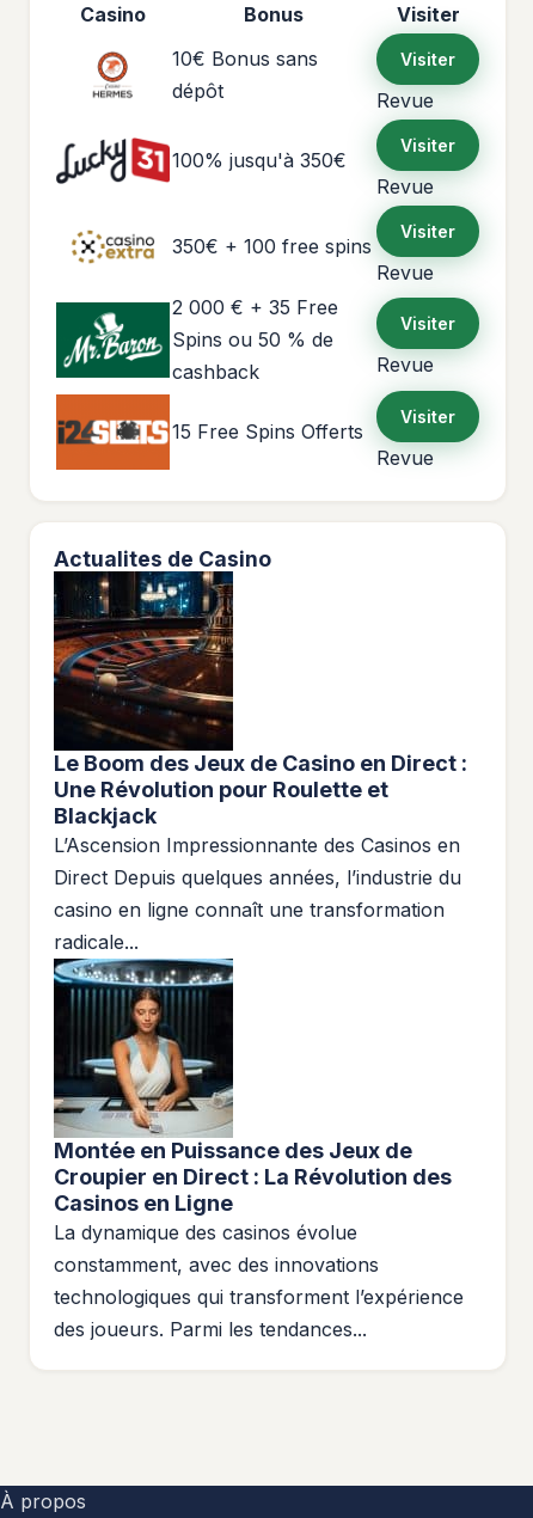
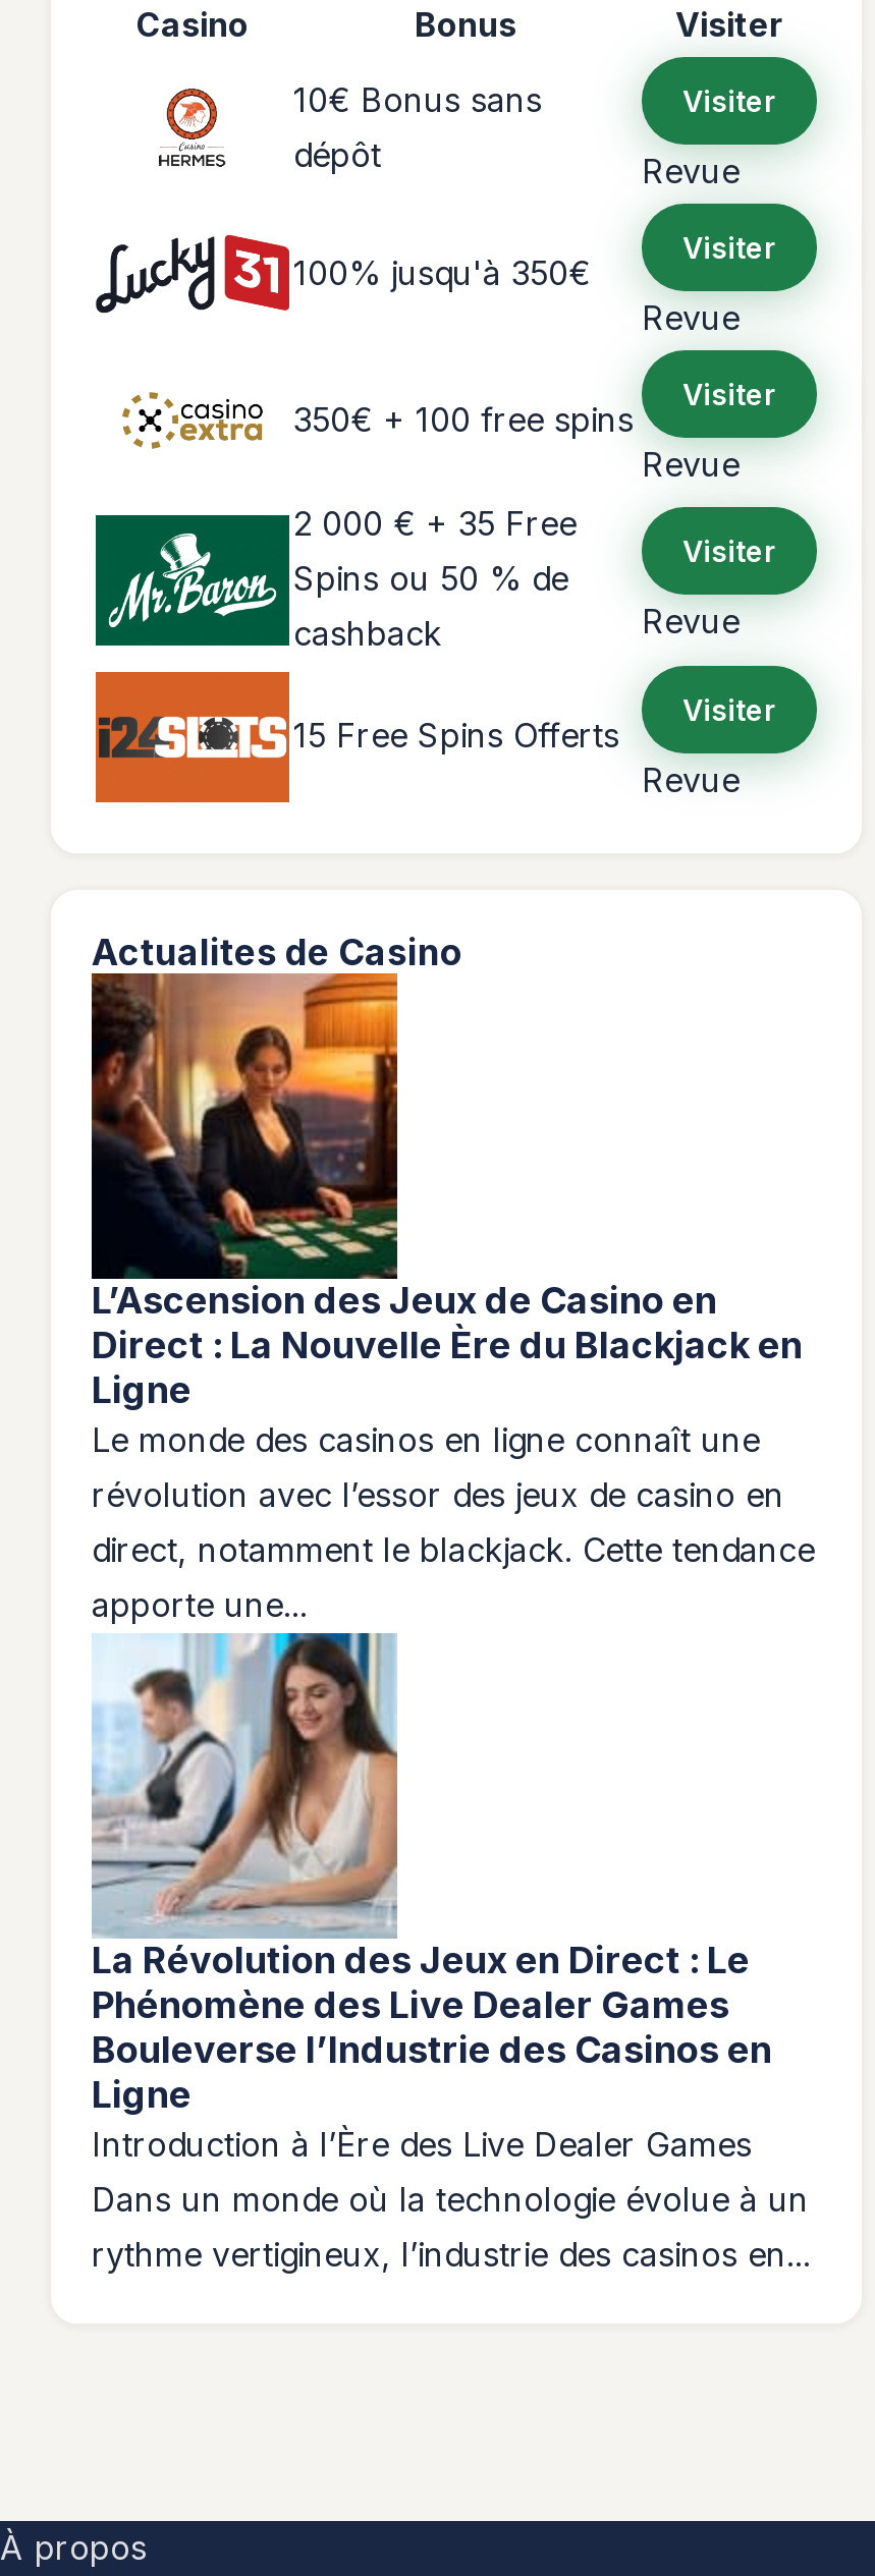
- [image]
- Le Boom des Jeux de Casino en Direct :
- Une Révolution pour Roulette et
- Blackjack
- L’Ascension Impressionnante des Casinos en
- Direct Depuis quelques années, l’industrie du
- casino en ligne connaît une transformation
- radicale...
+ [image]
+ L’Ascension des Jeux de Casino en
+ Direct : La Nouvelle Ère du Blackjack en
+ Ligne
+ Le monde des casinos en ligne connaît une
+ révolution avec l’essor des jeux de casino en
+ direct, notamment le blackjack. Cette tendance
+ apporte une...

- [image]
- Montée en Puissance des Jeux de
- Croupier en Direct : La Révolution des
- Casinos en Ligne
- La dynamique des casinos évolue
- constamment, avec des innovations
- technologiques qui transforment l’expérience
- des joueurs. Parmi les tendances...
+ [image]
+ La Révolution des Jeux en Direct : Le
+ Phénomène des Live Dealer Games
+ Bouleverse l’Industrie des Casinos en
+ Ligne
+ Introduction à l’Ère des Live Dealer Games
+ Dans un monde où la technologie évolue à un
+ rythme vertigineux, l’industrie des casinos en...
